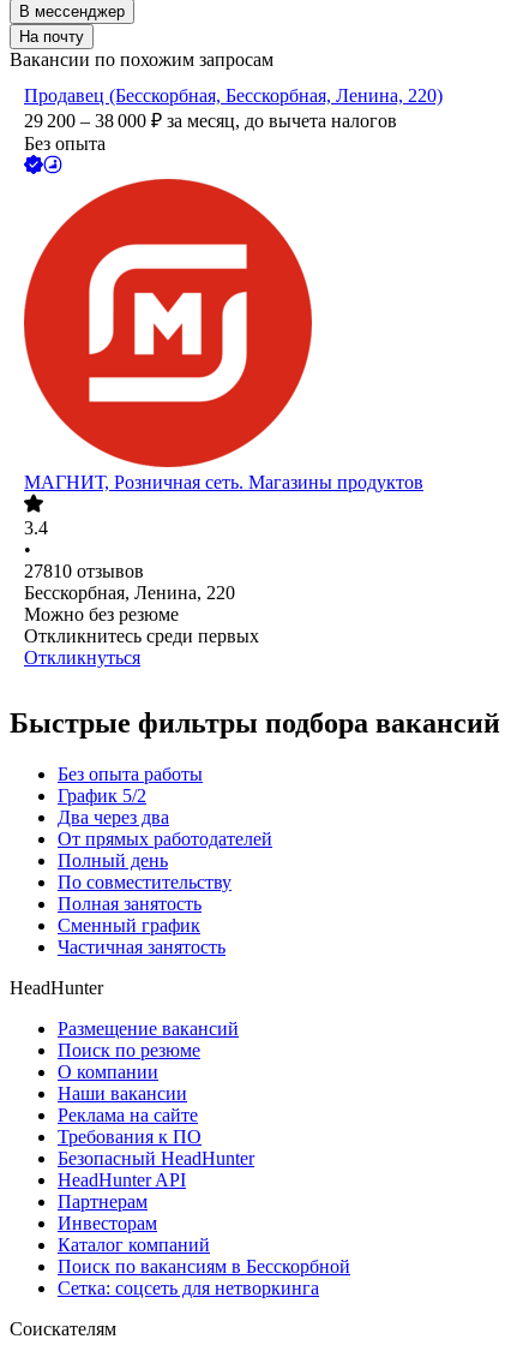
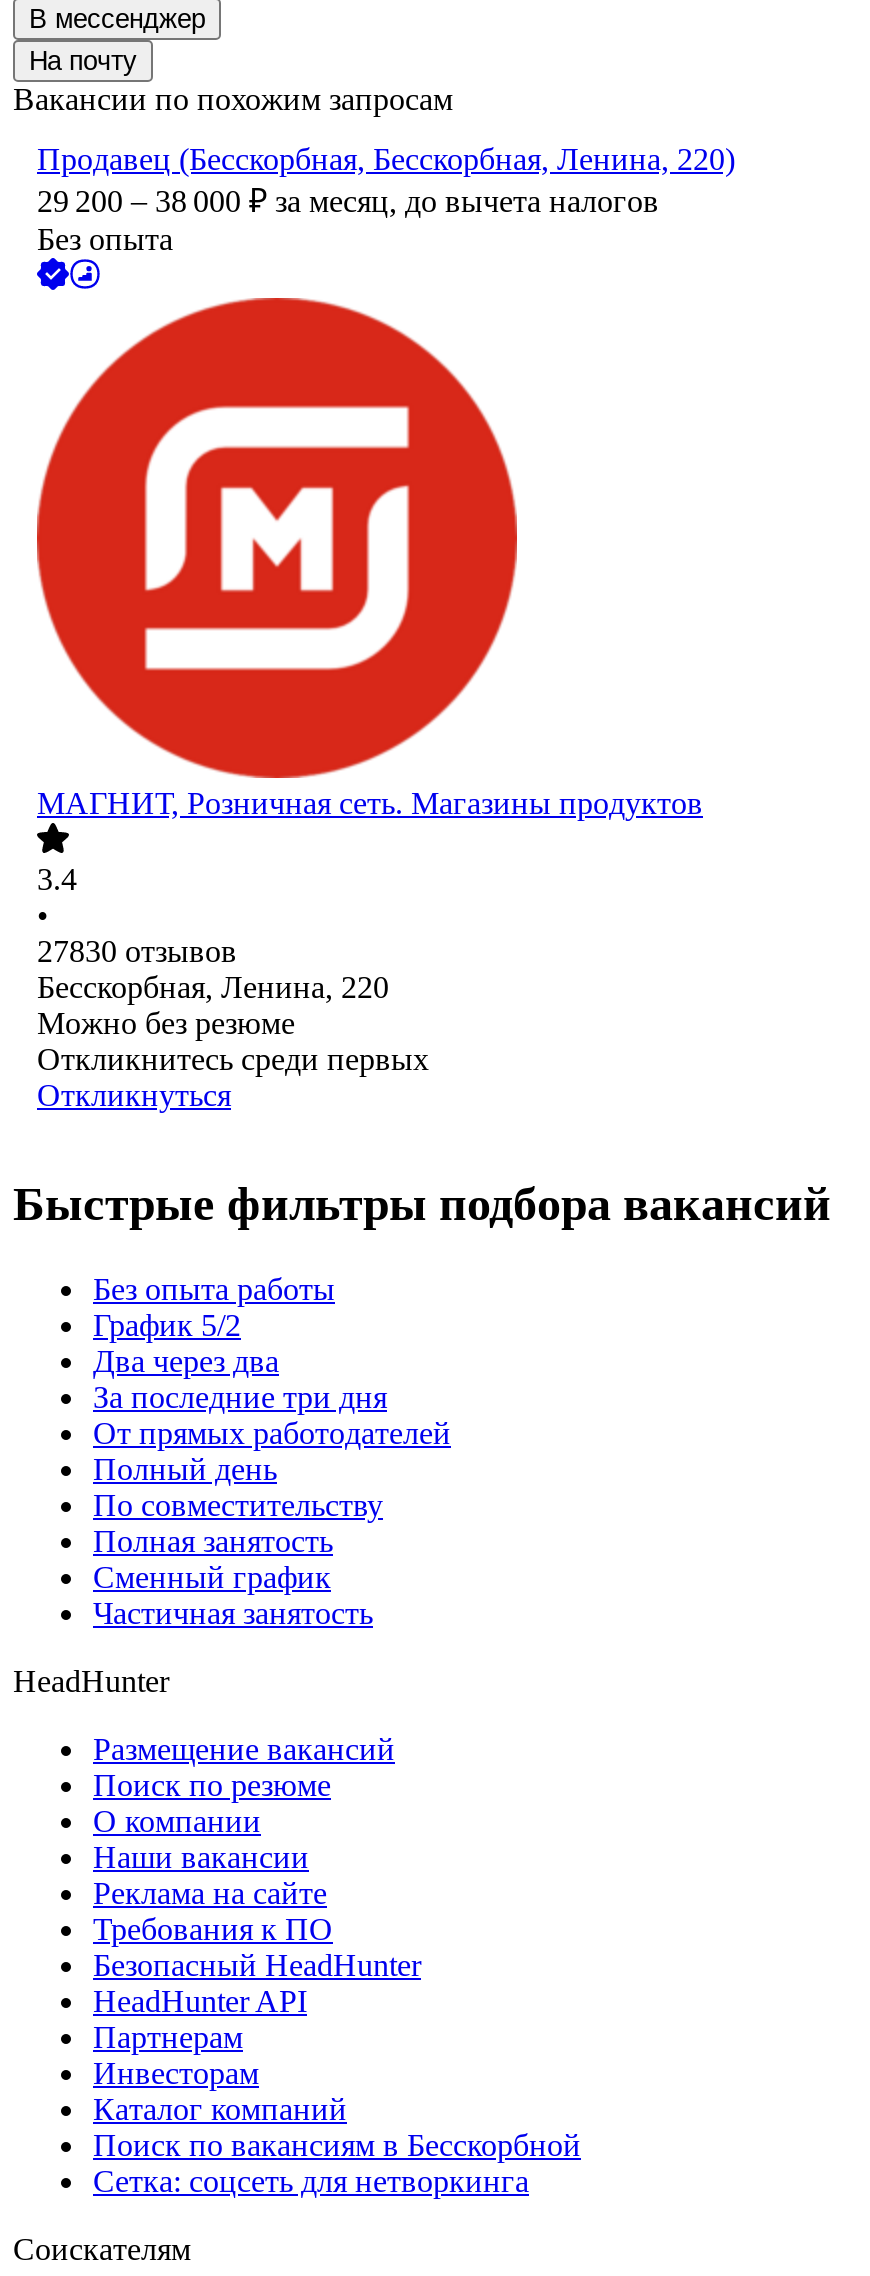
- 27810 отзывов
+ 27830 отзывов

+ За последние три дня
